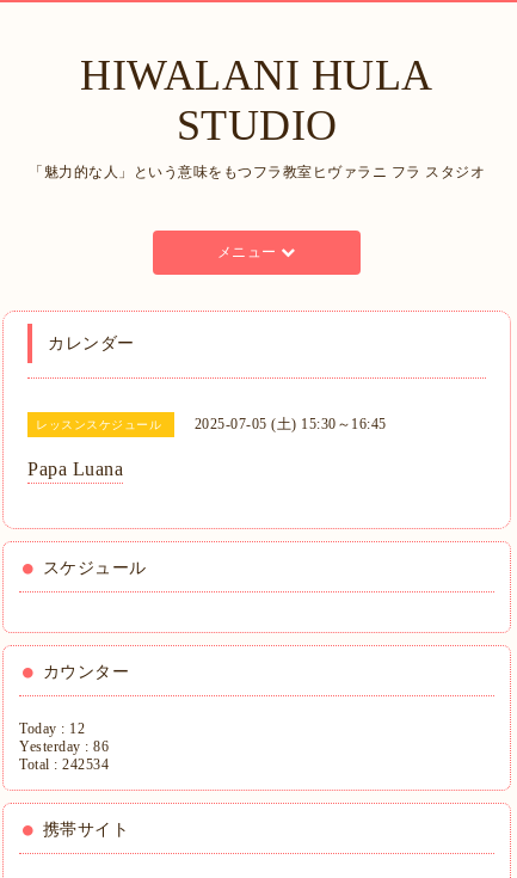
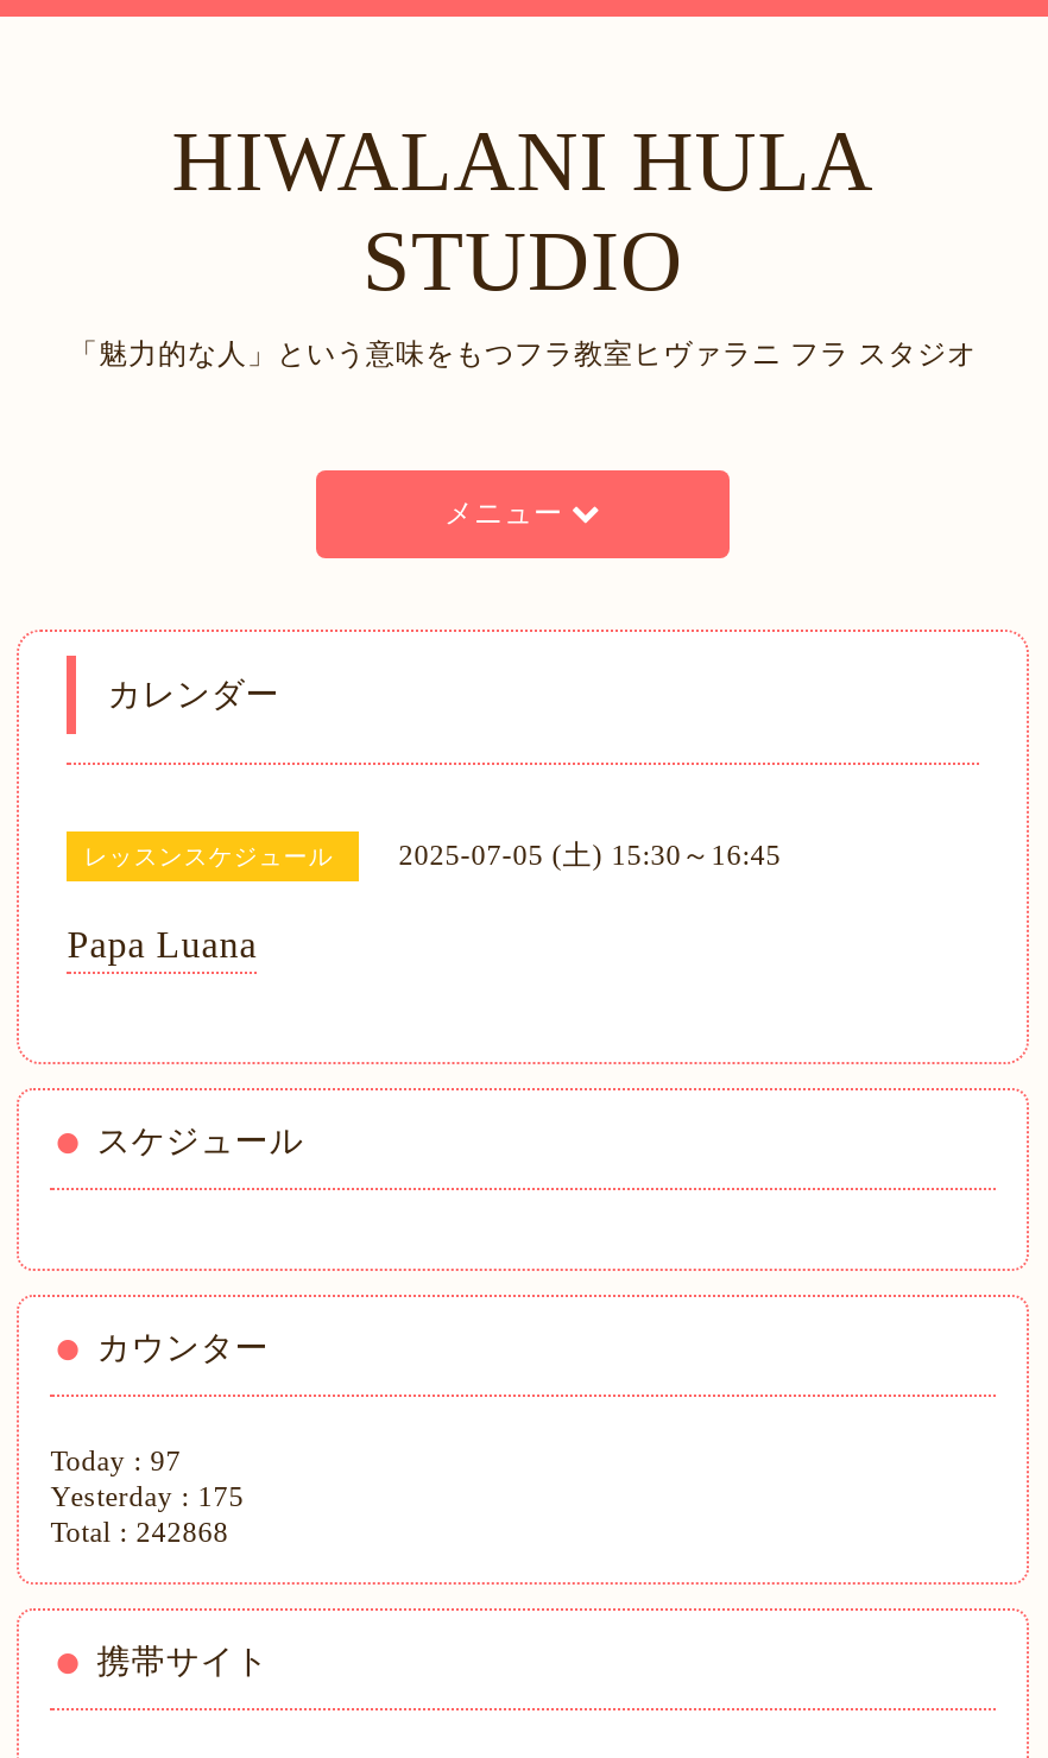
- Today : 12
+ Today : 97

- Yesterday : 86
+ Yesterday : 175

- Total : 242534
+ Total : 242868
